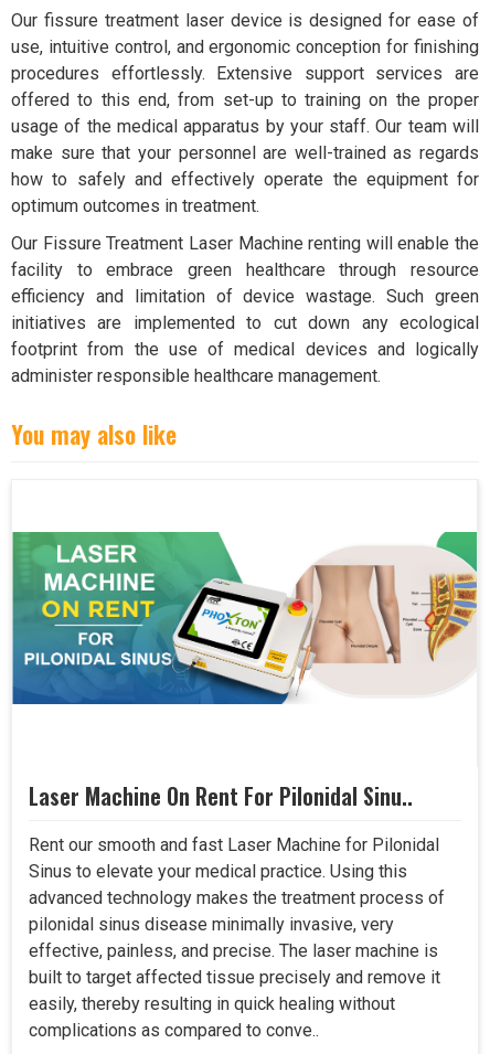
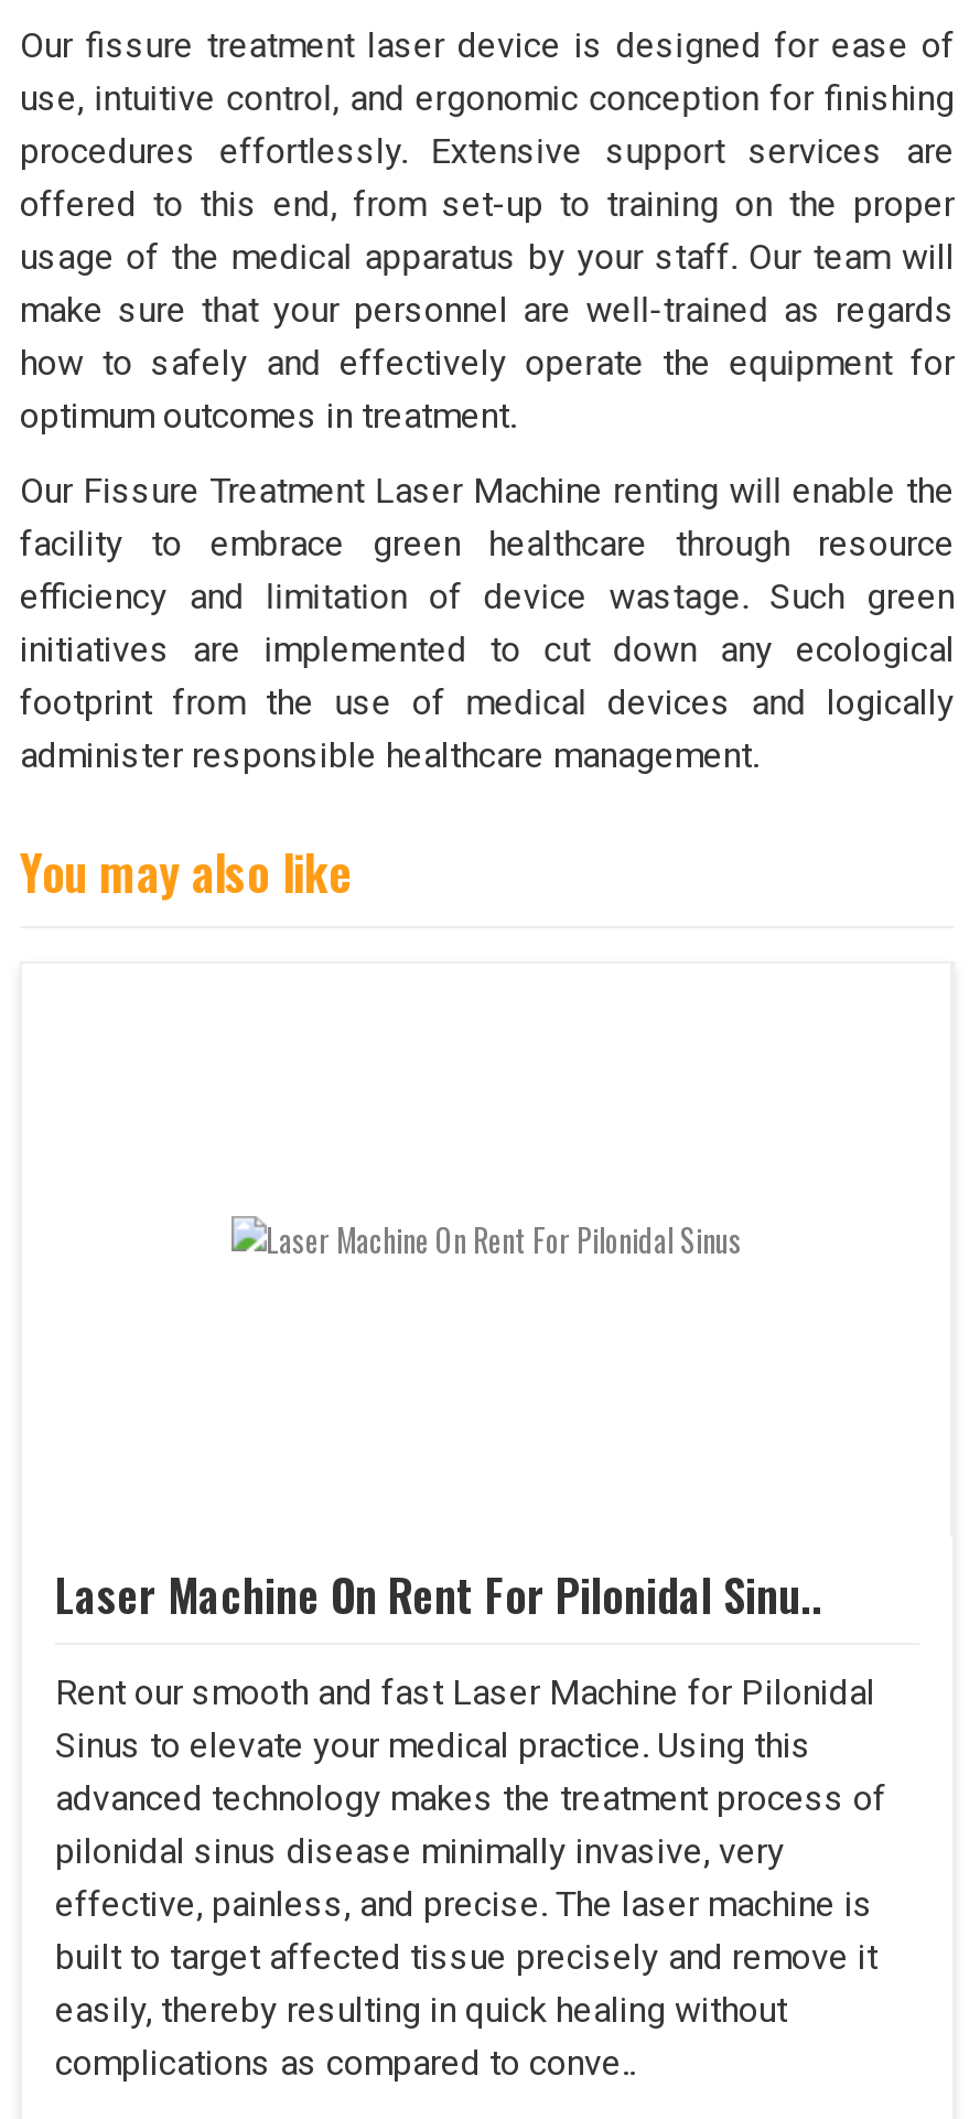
- [image]
